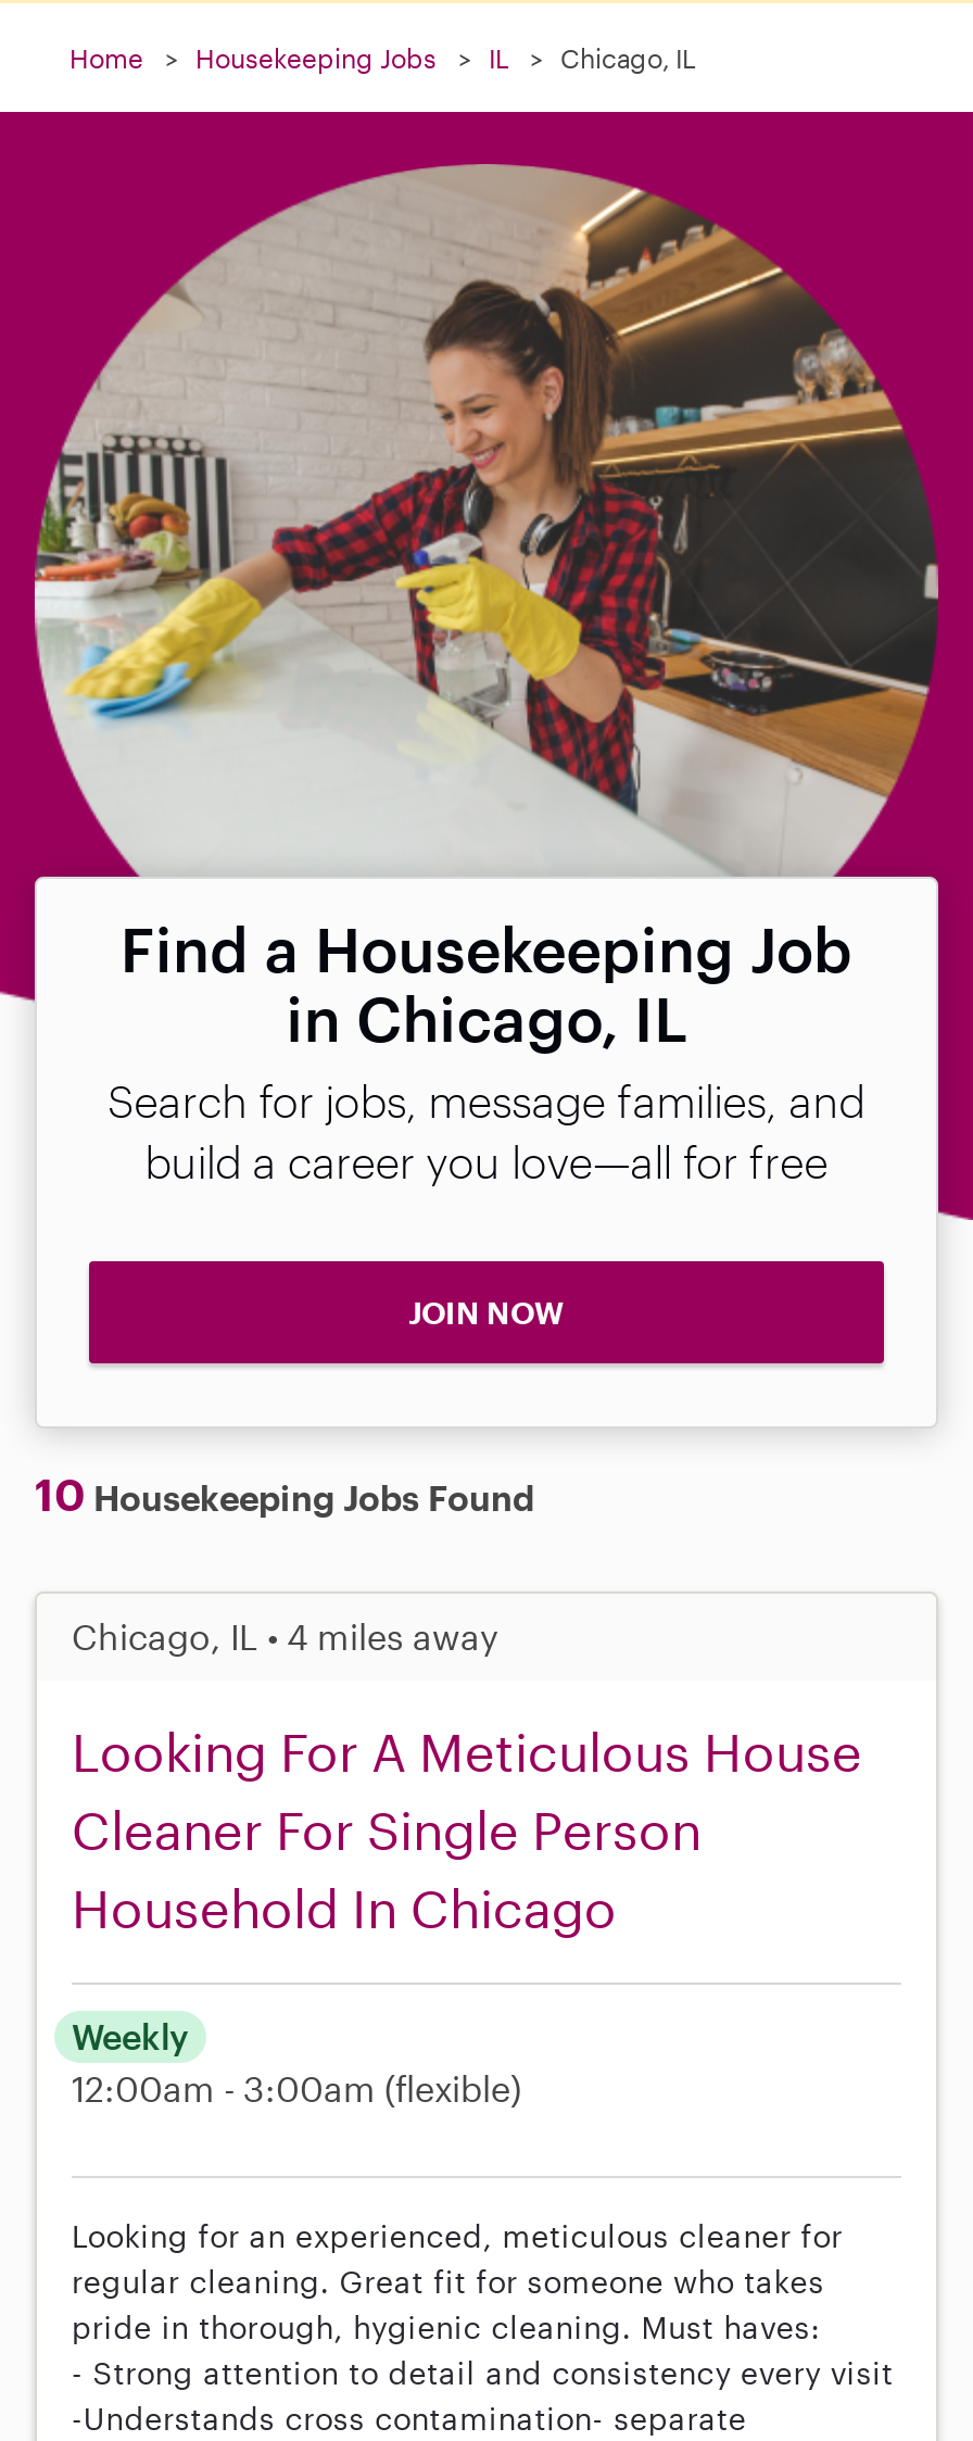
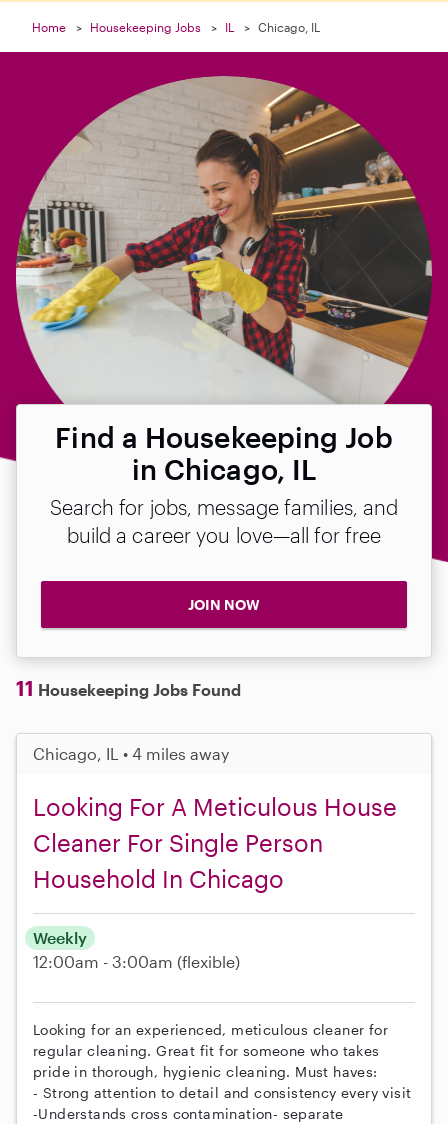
- 10 Housekeeping Jobs Found
+ 11 Housekeeping Jobs Found
